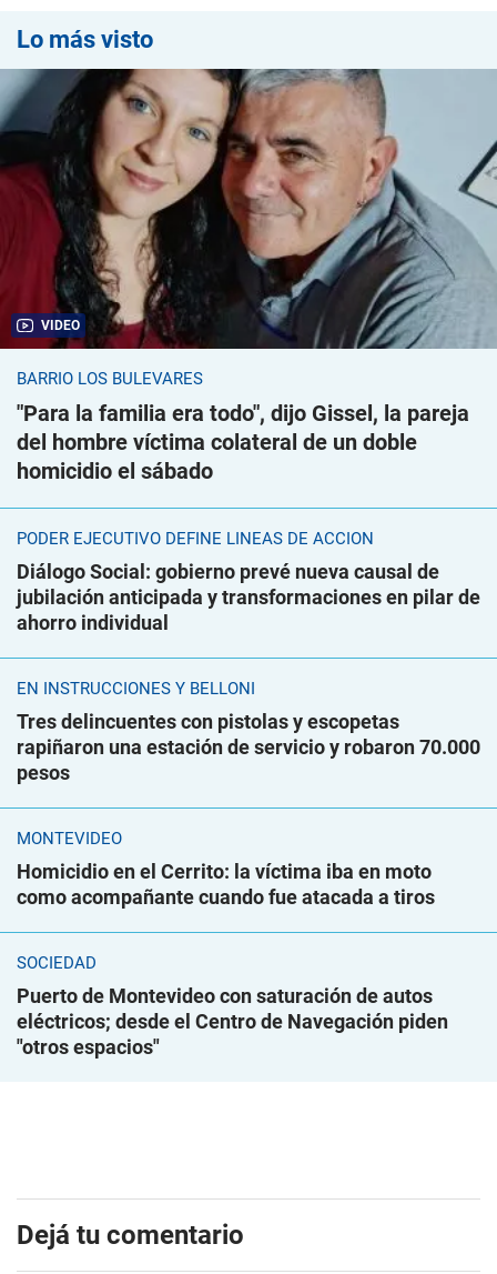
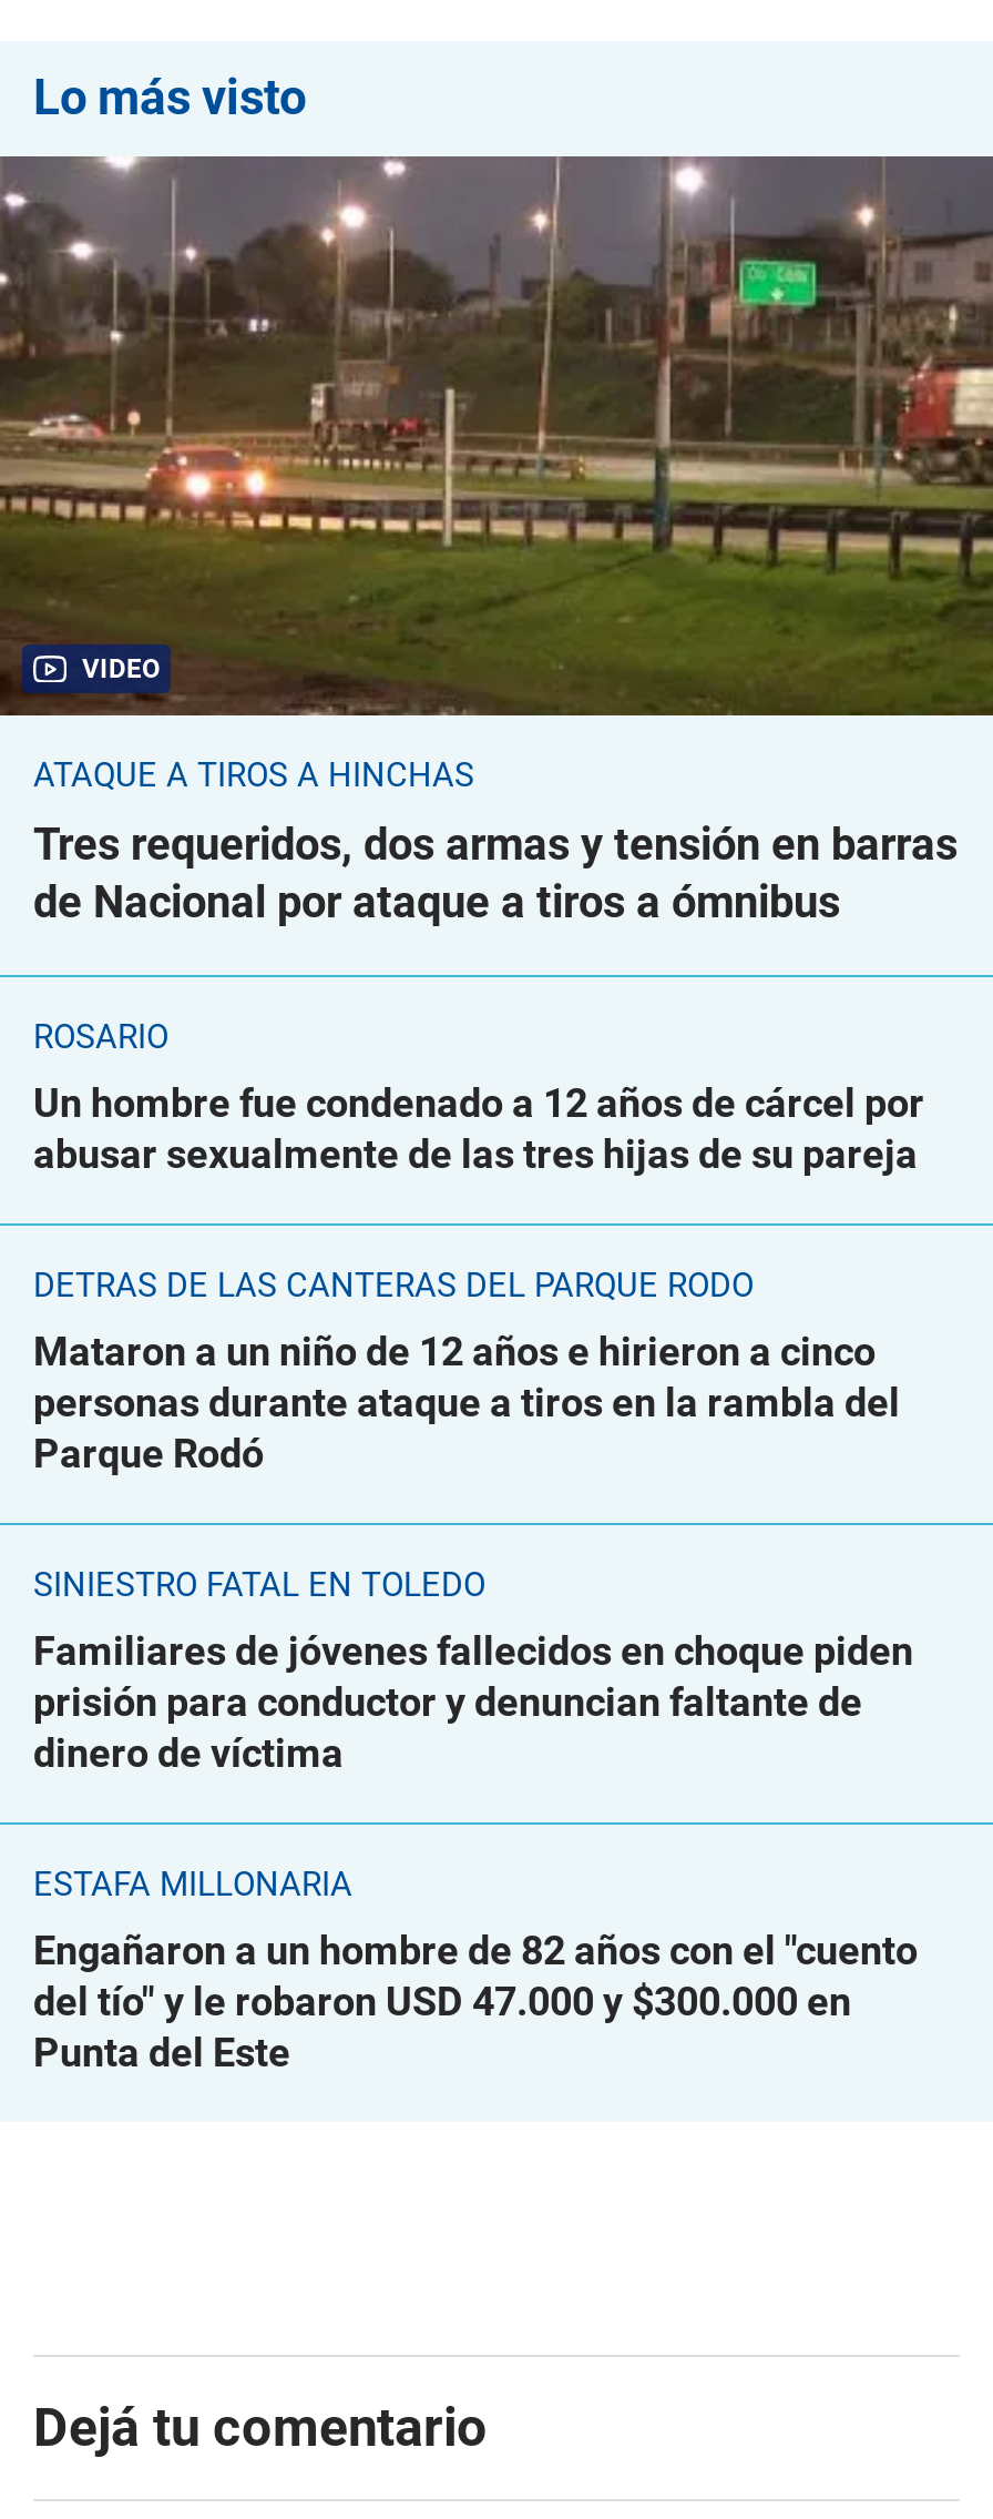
- [image]
- BARRIO LOS BULEVARES
- "Para la familia era todo", dijo Gissel, la pareja
- del hombre víctima colateral de un doble
- homicidio el sábado
+ [image]
+ ATAQUE A TIROS A HINCHAS
+ Tres requeridos, dos armas y tensión en barras
+ de Nacional por ataque a tiros a ómnibus

- PODER EJECUTIVO DEFINE LÍNEAS DE ACCIÓN
+ ROSARIO

- Diálogo Social: gobierno prevé nueva causal de
- jubilación anticipada y transformaciones en pilar de
- ahorro individual
+ Un hombre fue condenado a 12 años de cárcel por
+ abusar sexualmente de las tres hijas de su pareja

- EN INSTRUCCIONES Y BELLONI
+ DETRÁS DE LAS CANTERAS DEL PARQUE RODÓ

- Tres delincuentes con pistolas y escopetas
- rapiñaron una estación de servicio y robaron 70.000
- pesos
+ Mataron a un niño de 12 años e hirieron a cinco
+ personas durante ataque a tiros en la rambla del
+ Parque Rodó

- MONTEVIDEO
+ SINIESTRO FATAL EN TOLEDO

- Homicidio en el Cerrito: la víctima iba en moto
- como acompañante cuando fue atacada a tiros
+ Familiares de jóvenes fallecidos en choque piden
+ prisión para conductor y denuncian faltante de
+ dinero de víctima

- SOCIEDAD
+ ESTAFA MILLONARIA

- Puerto de Montevideo con saturación de autos
- eléctricos; desde el Centro de Navegación piden
- "otros espacios"
+ Engañaron a un hombre de 82 años con el "cuento
+ del tío" y le robaron USD 47.000 y $300.000 en
+ Punta del Este
